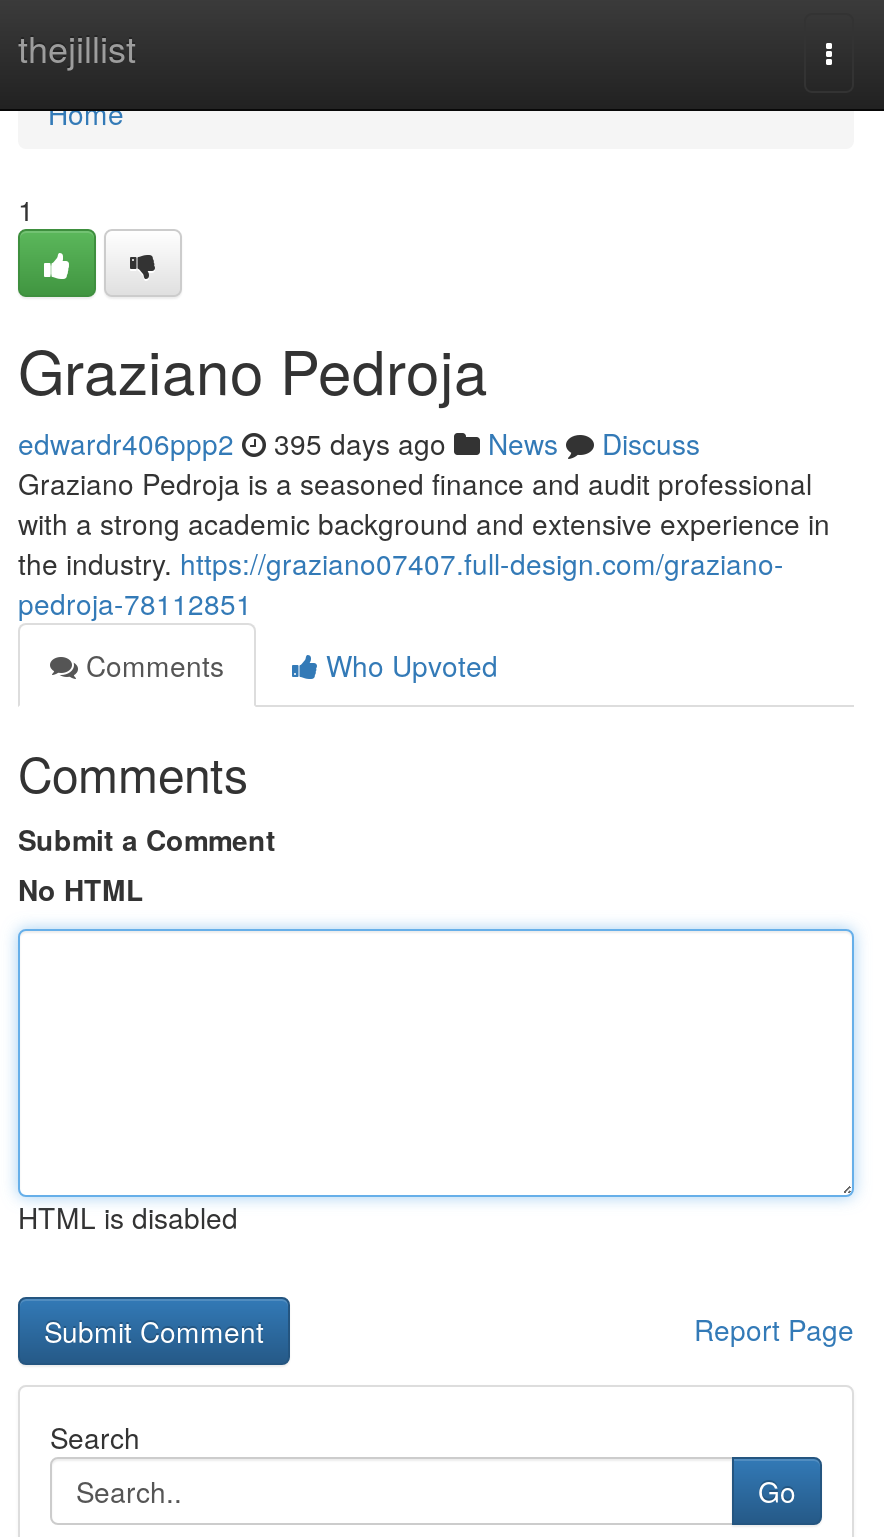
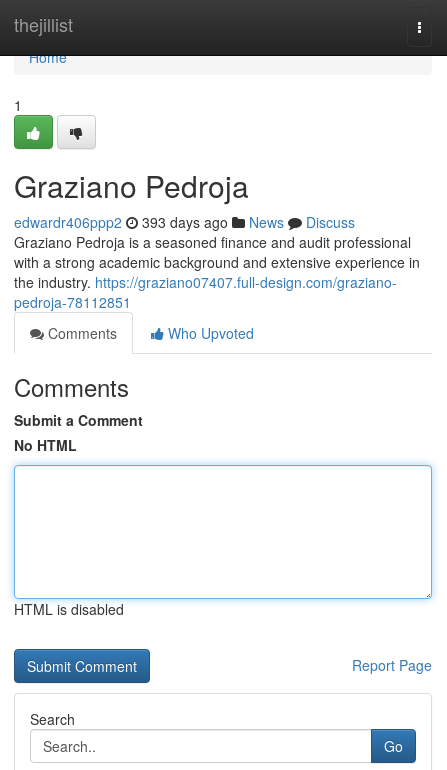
- edwardr406ppp2 395 days ago News Discuss
+ edwardr406ppp2 393 days ago News Discuss
